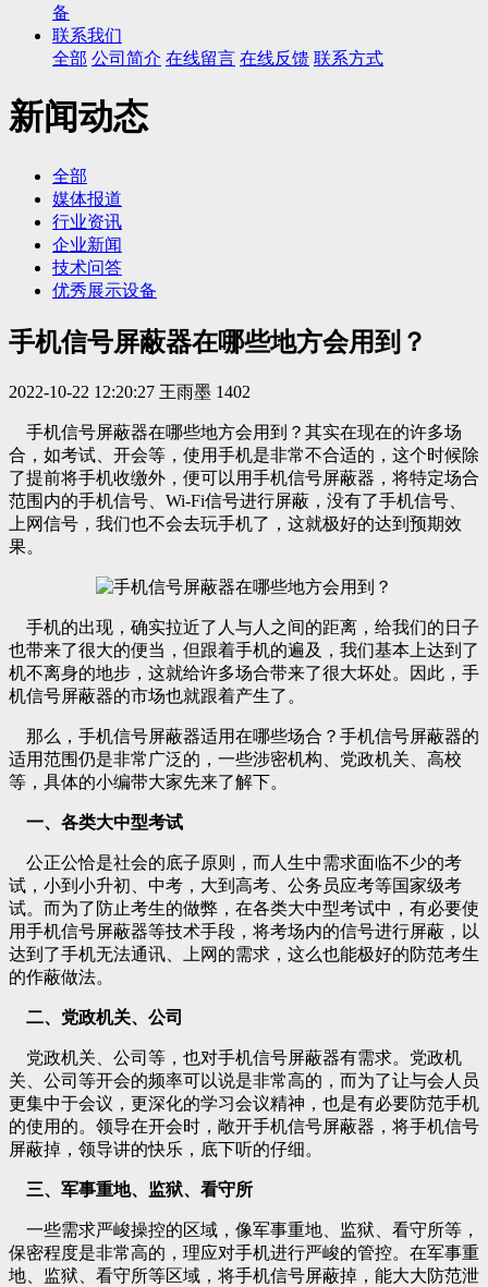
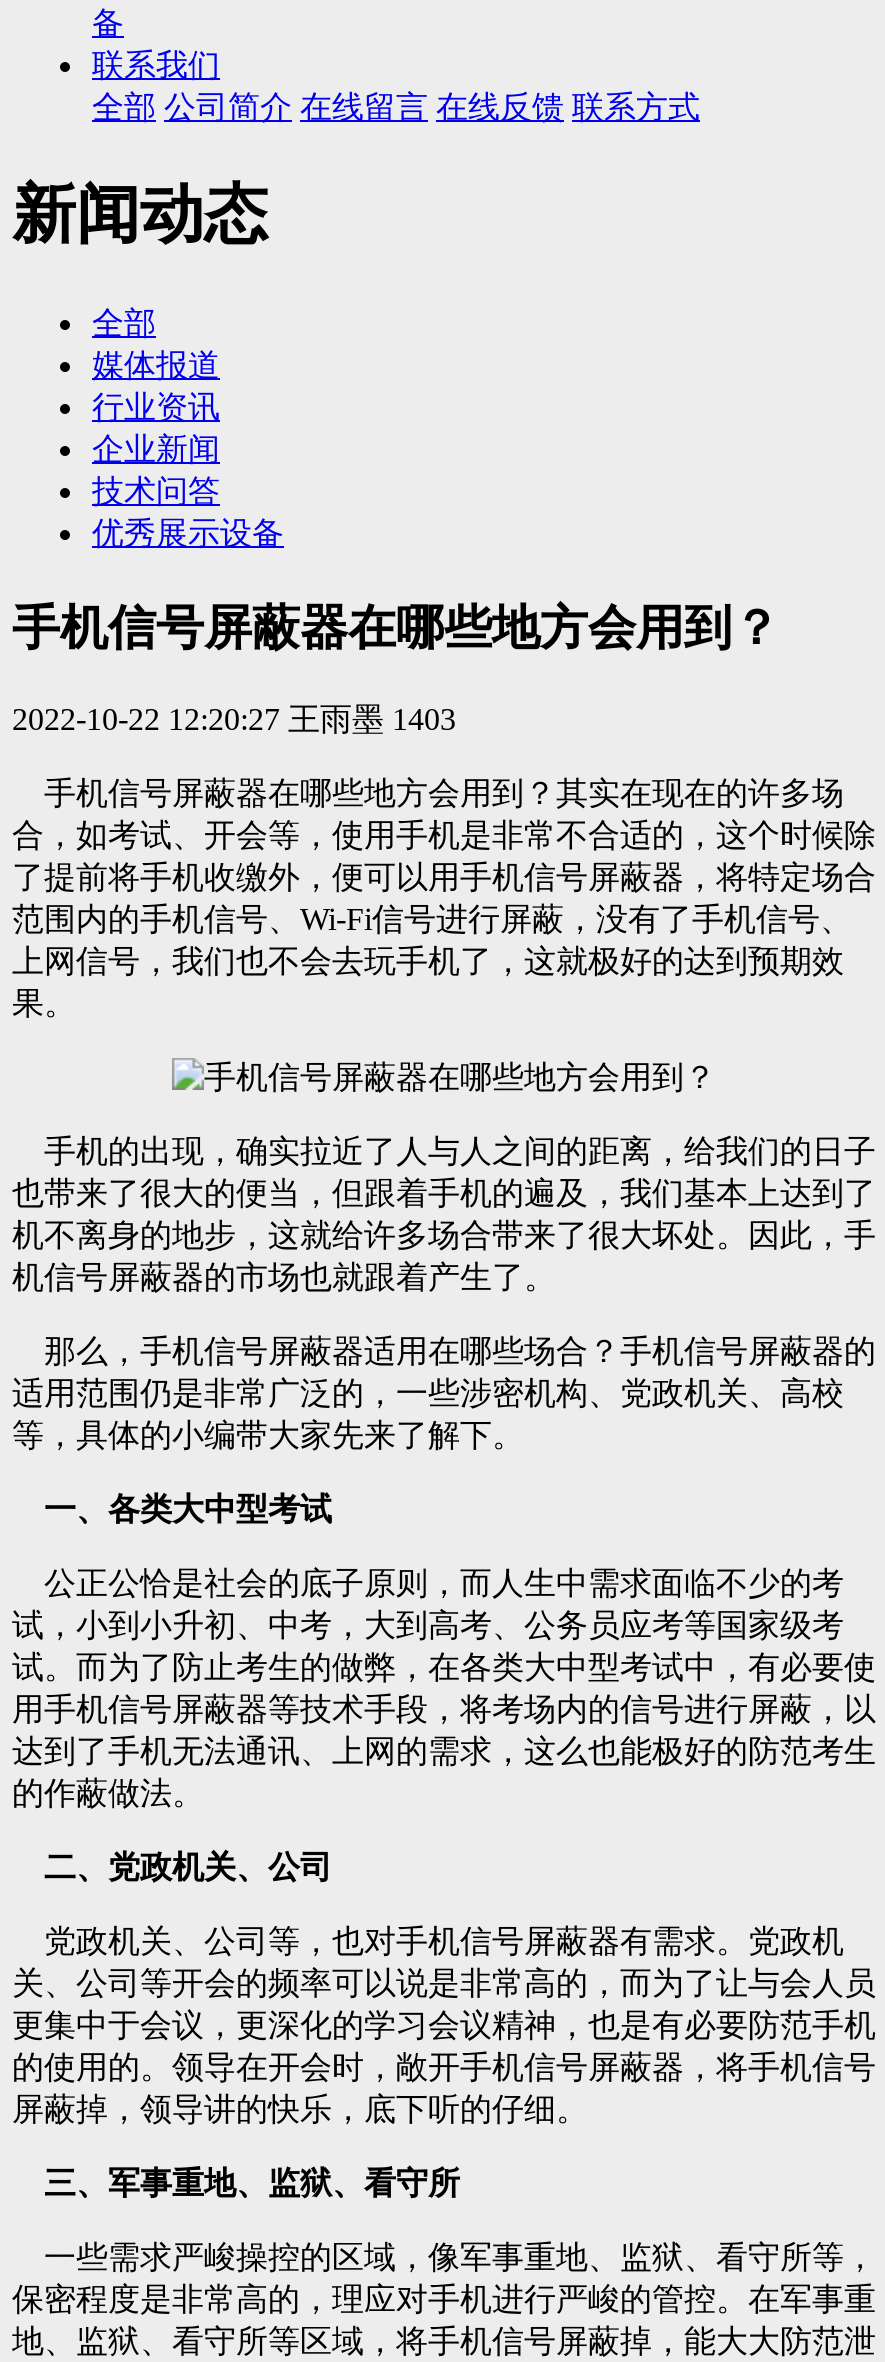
- 2022-10-22 12:20:27 王雨墨 1402
+ 2022-10-22 12:20:27 王雨墨 1403
